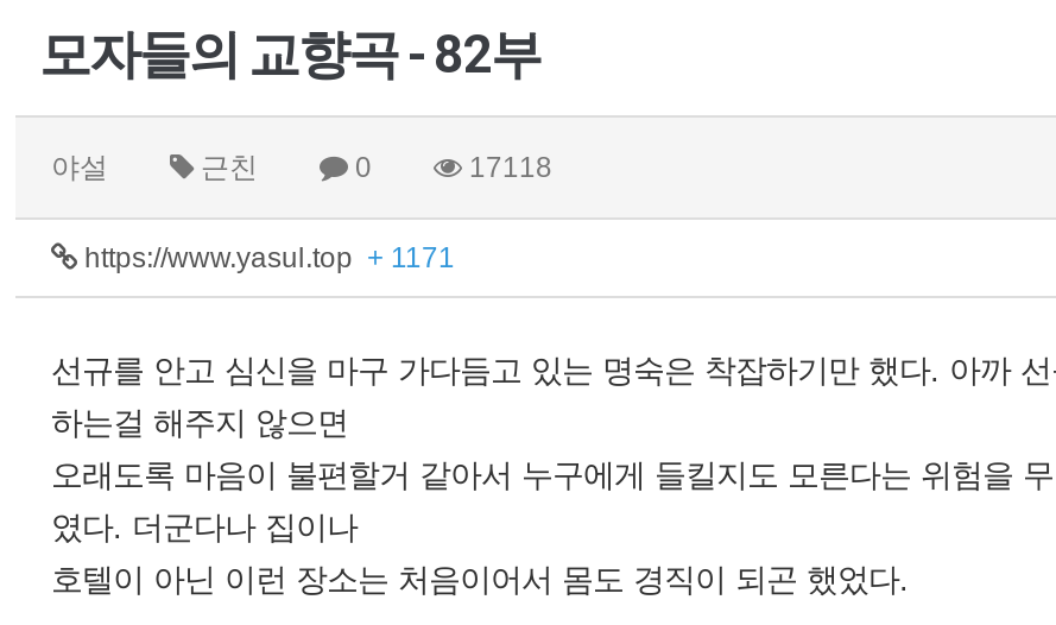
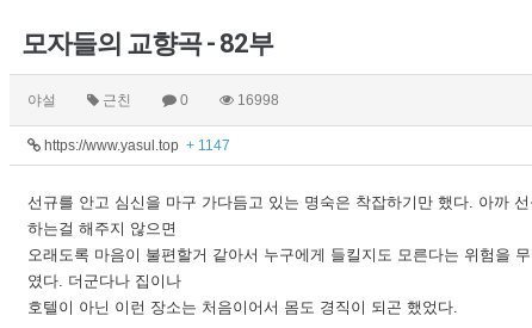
- 17118
+ 16998

- https://www.yasul.top + 1171
+ https://www.yasul.top + 1147
